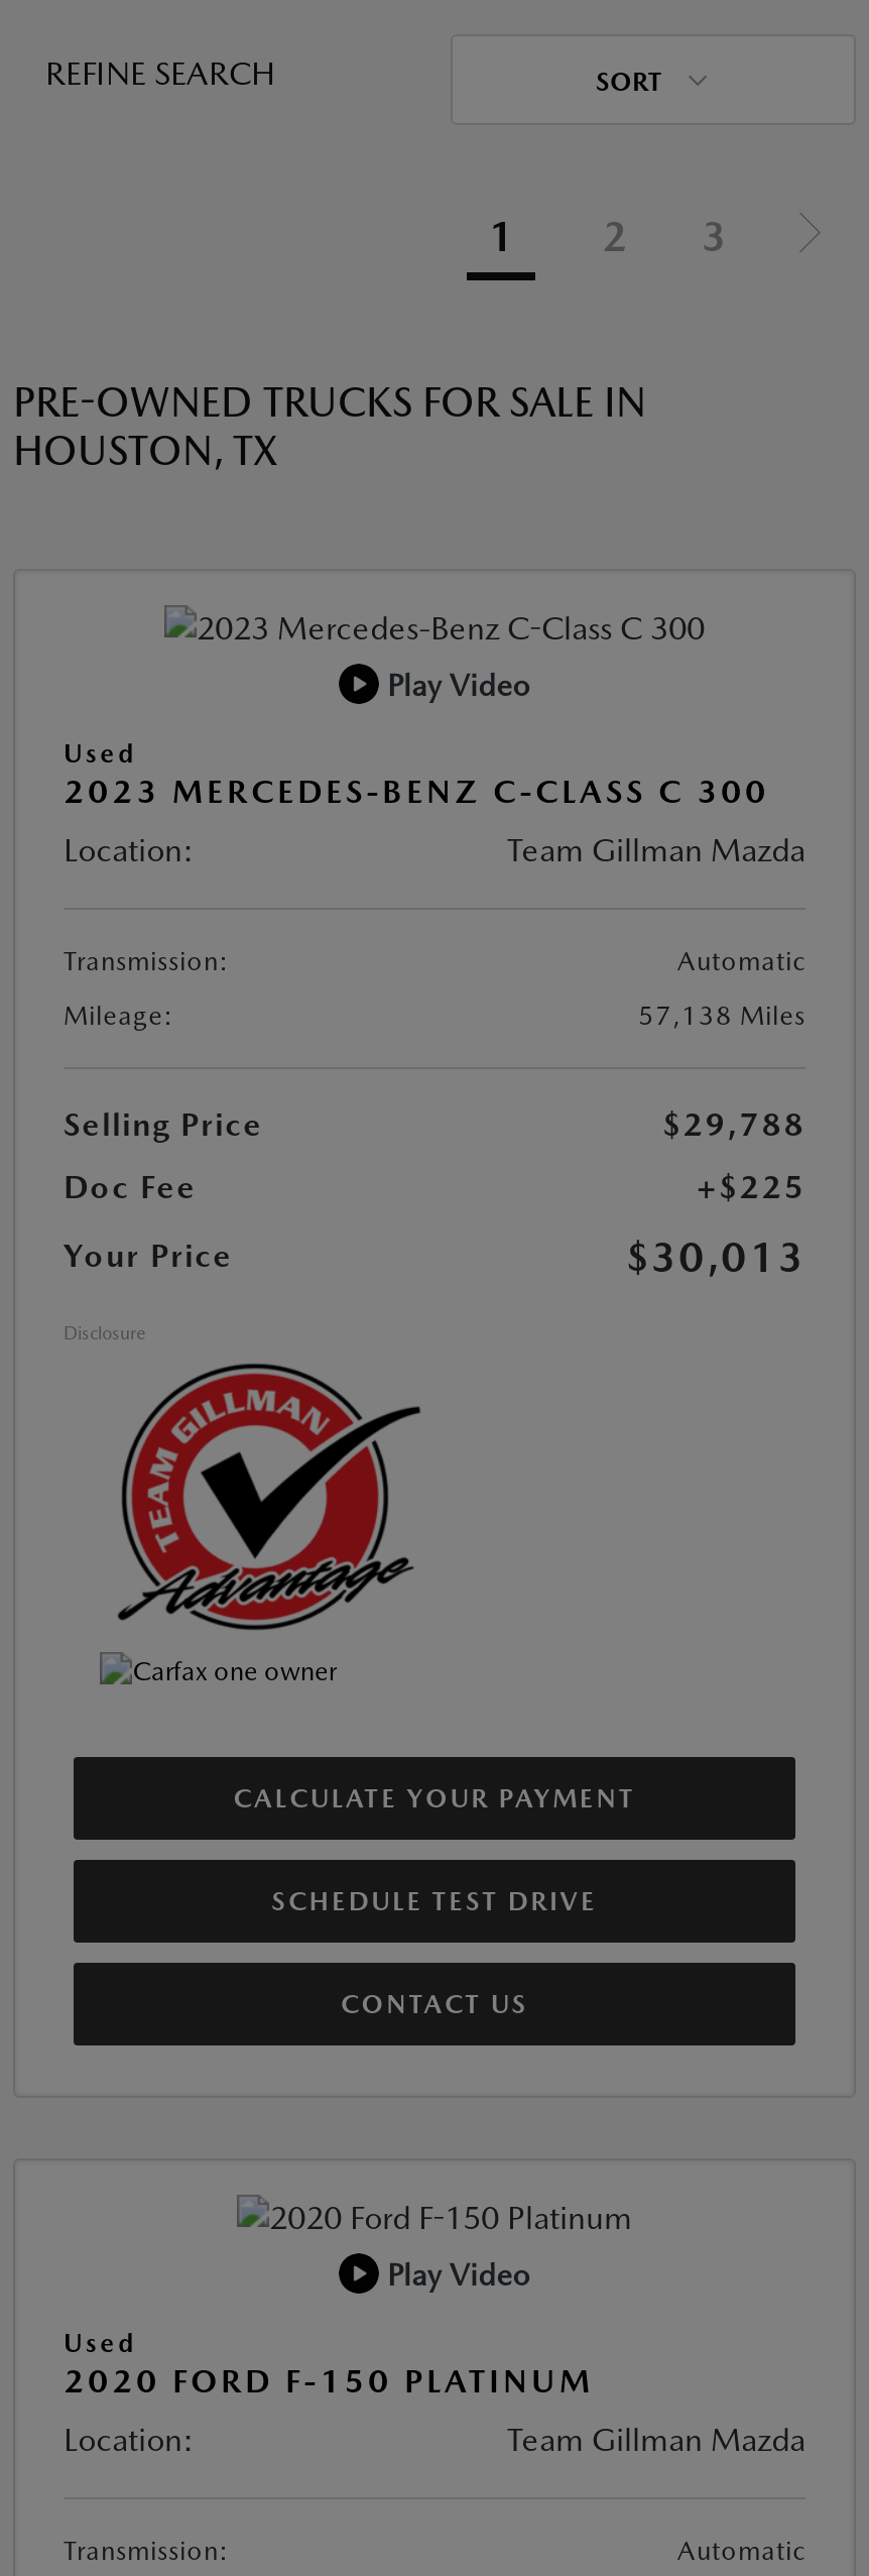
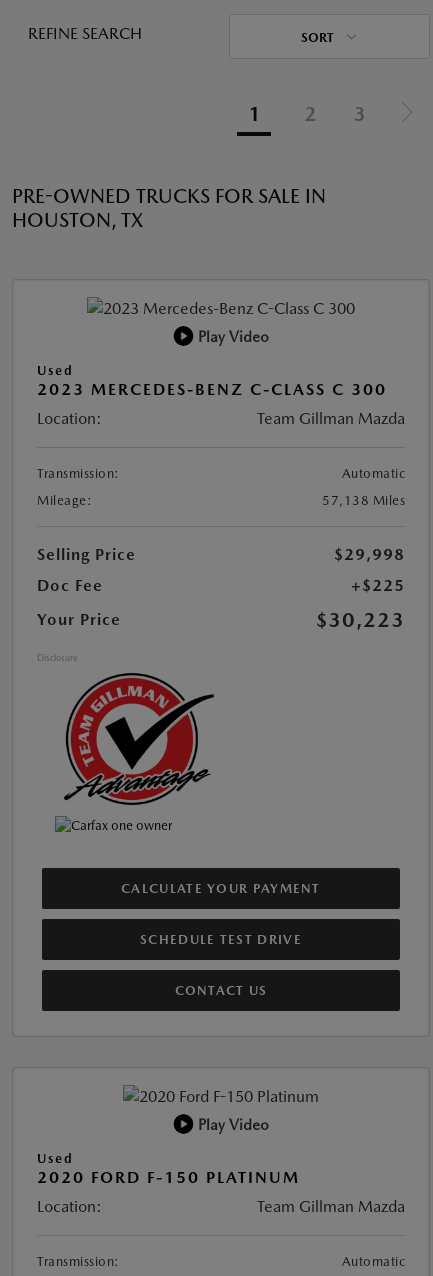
- $29,788
+ $29,998

- $30,013
+ $30,223
